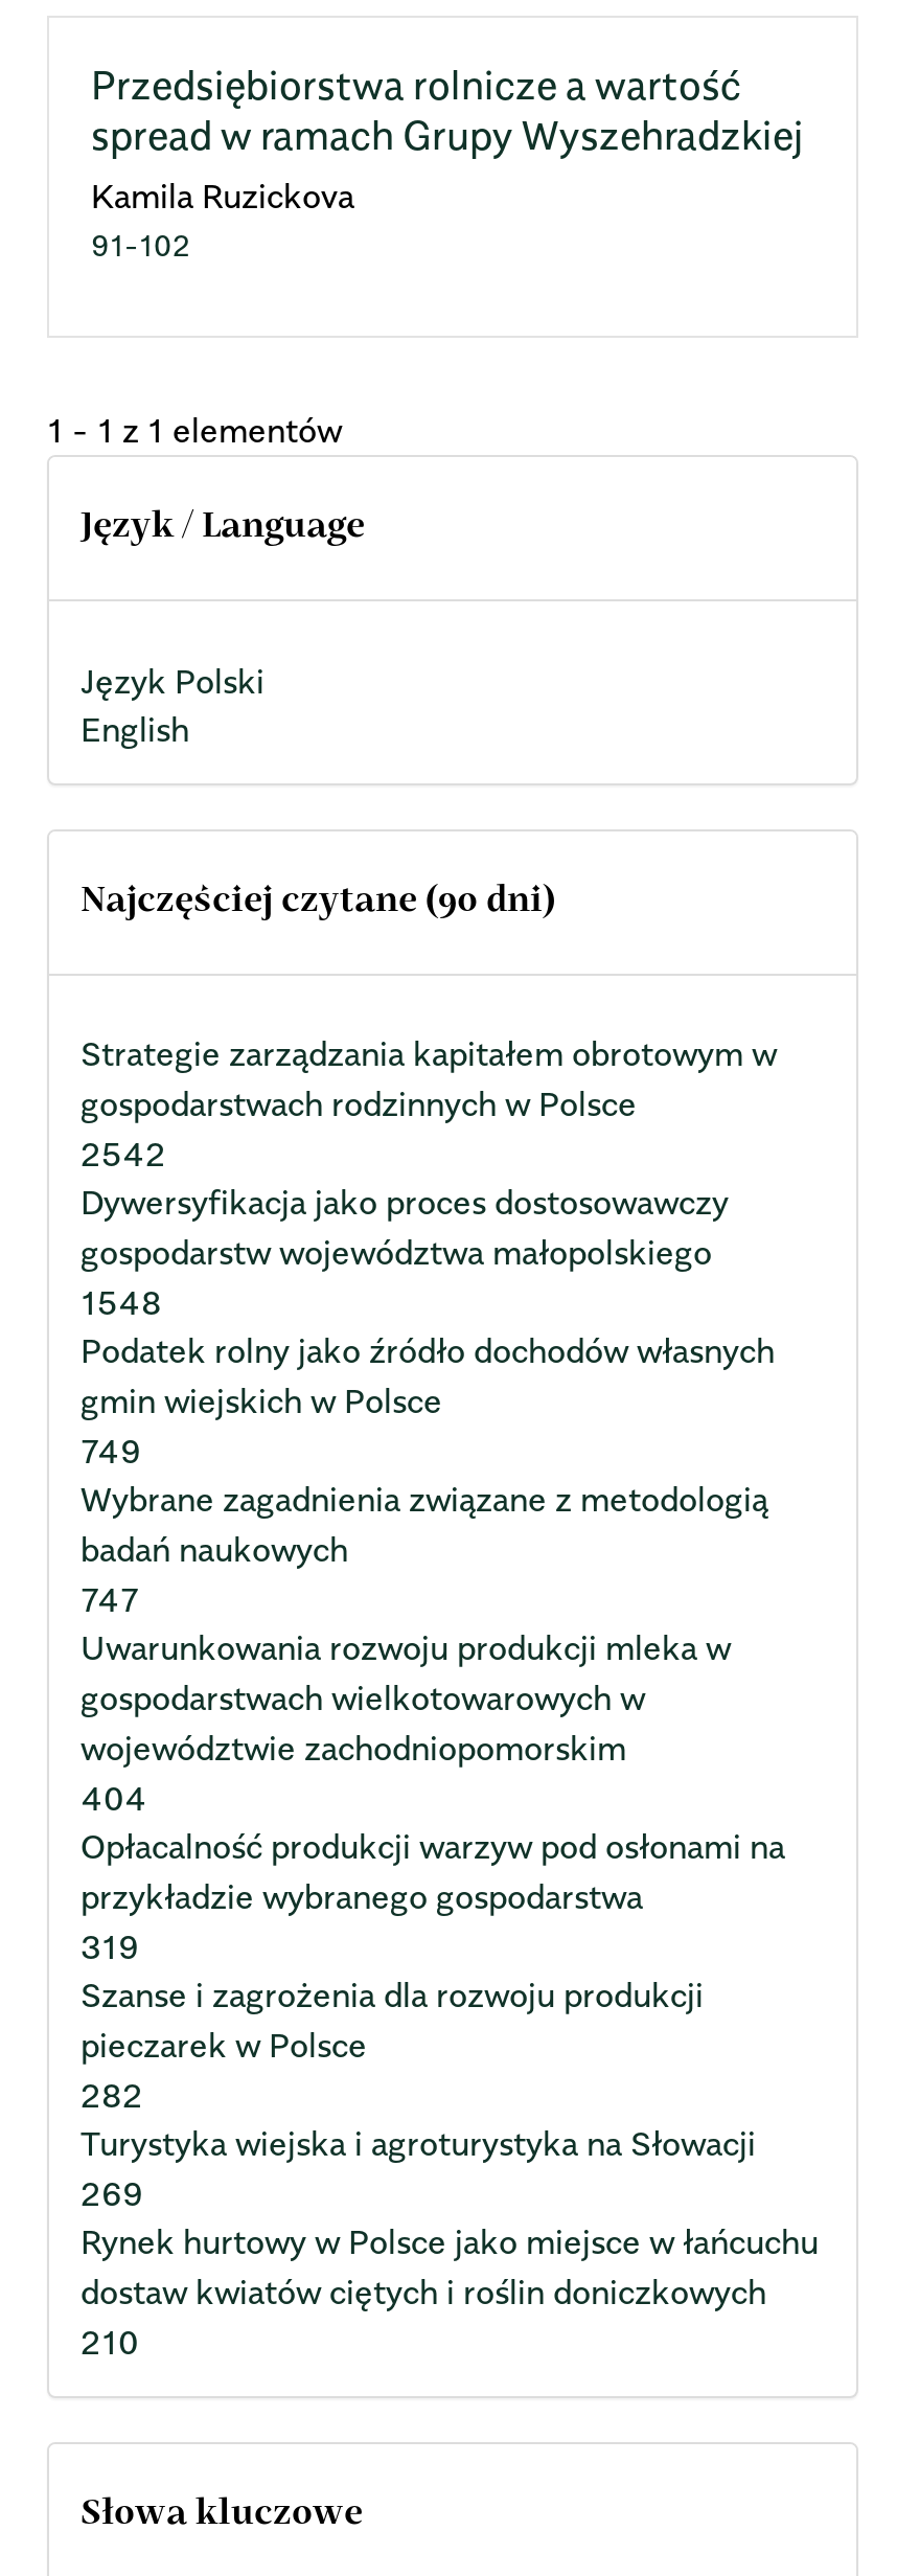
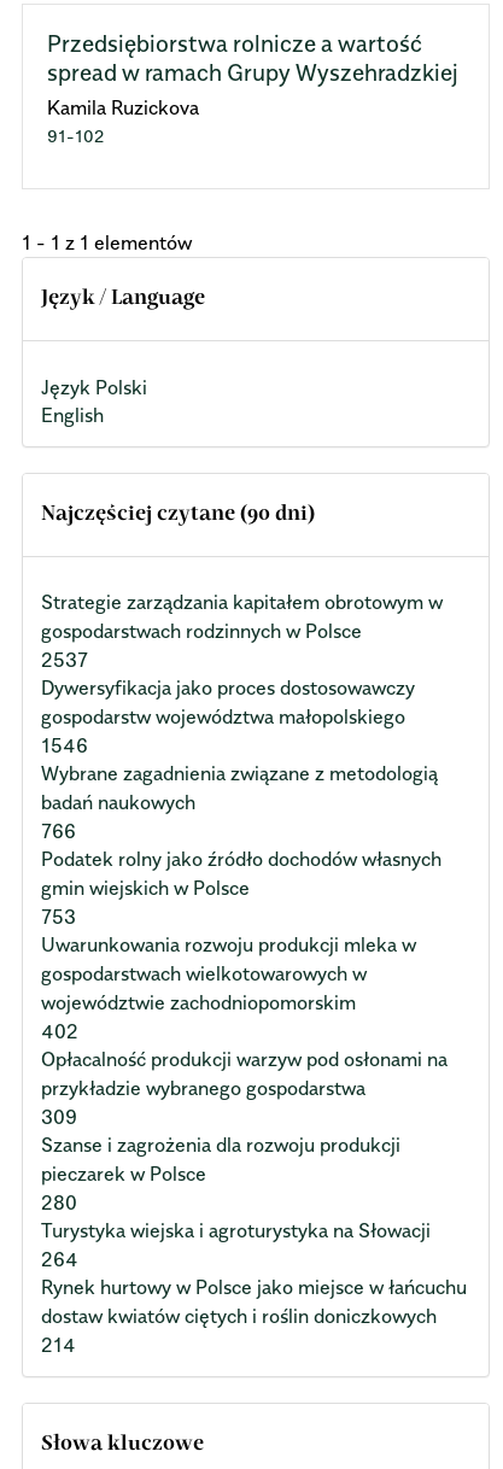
- 2542
+ 2537

- 1548
- 749
+ 1546

moved down: Podatek rolny jako źródło dochodów własnych | gmin wiejskich w Polsce

moved up: Wybrane zagadnienia związane z metodologią | badań naukowych

- 747
+ 766
+ 753

- 404
+ 402

- 319
+ 309

- 282
+ 280

- 269
+ 264

- 210
+ 214
